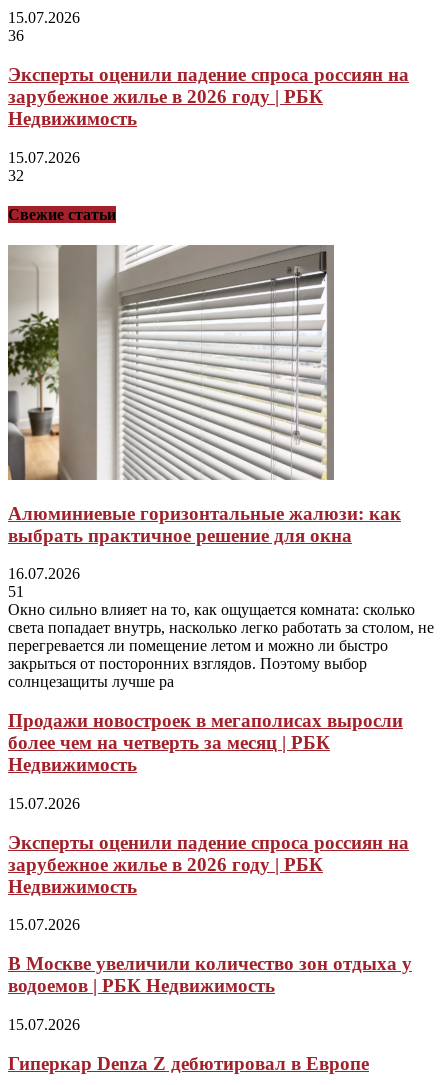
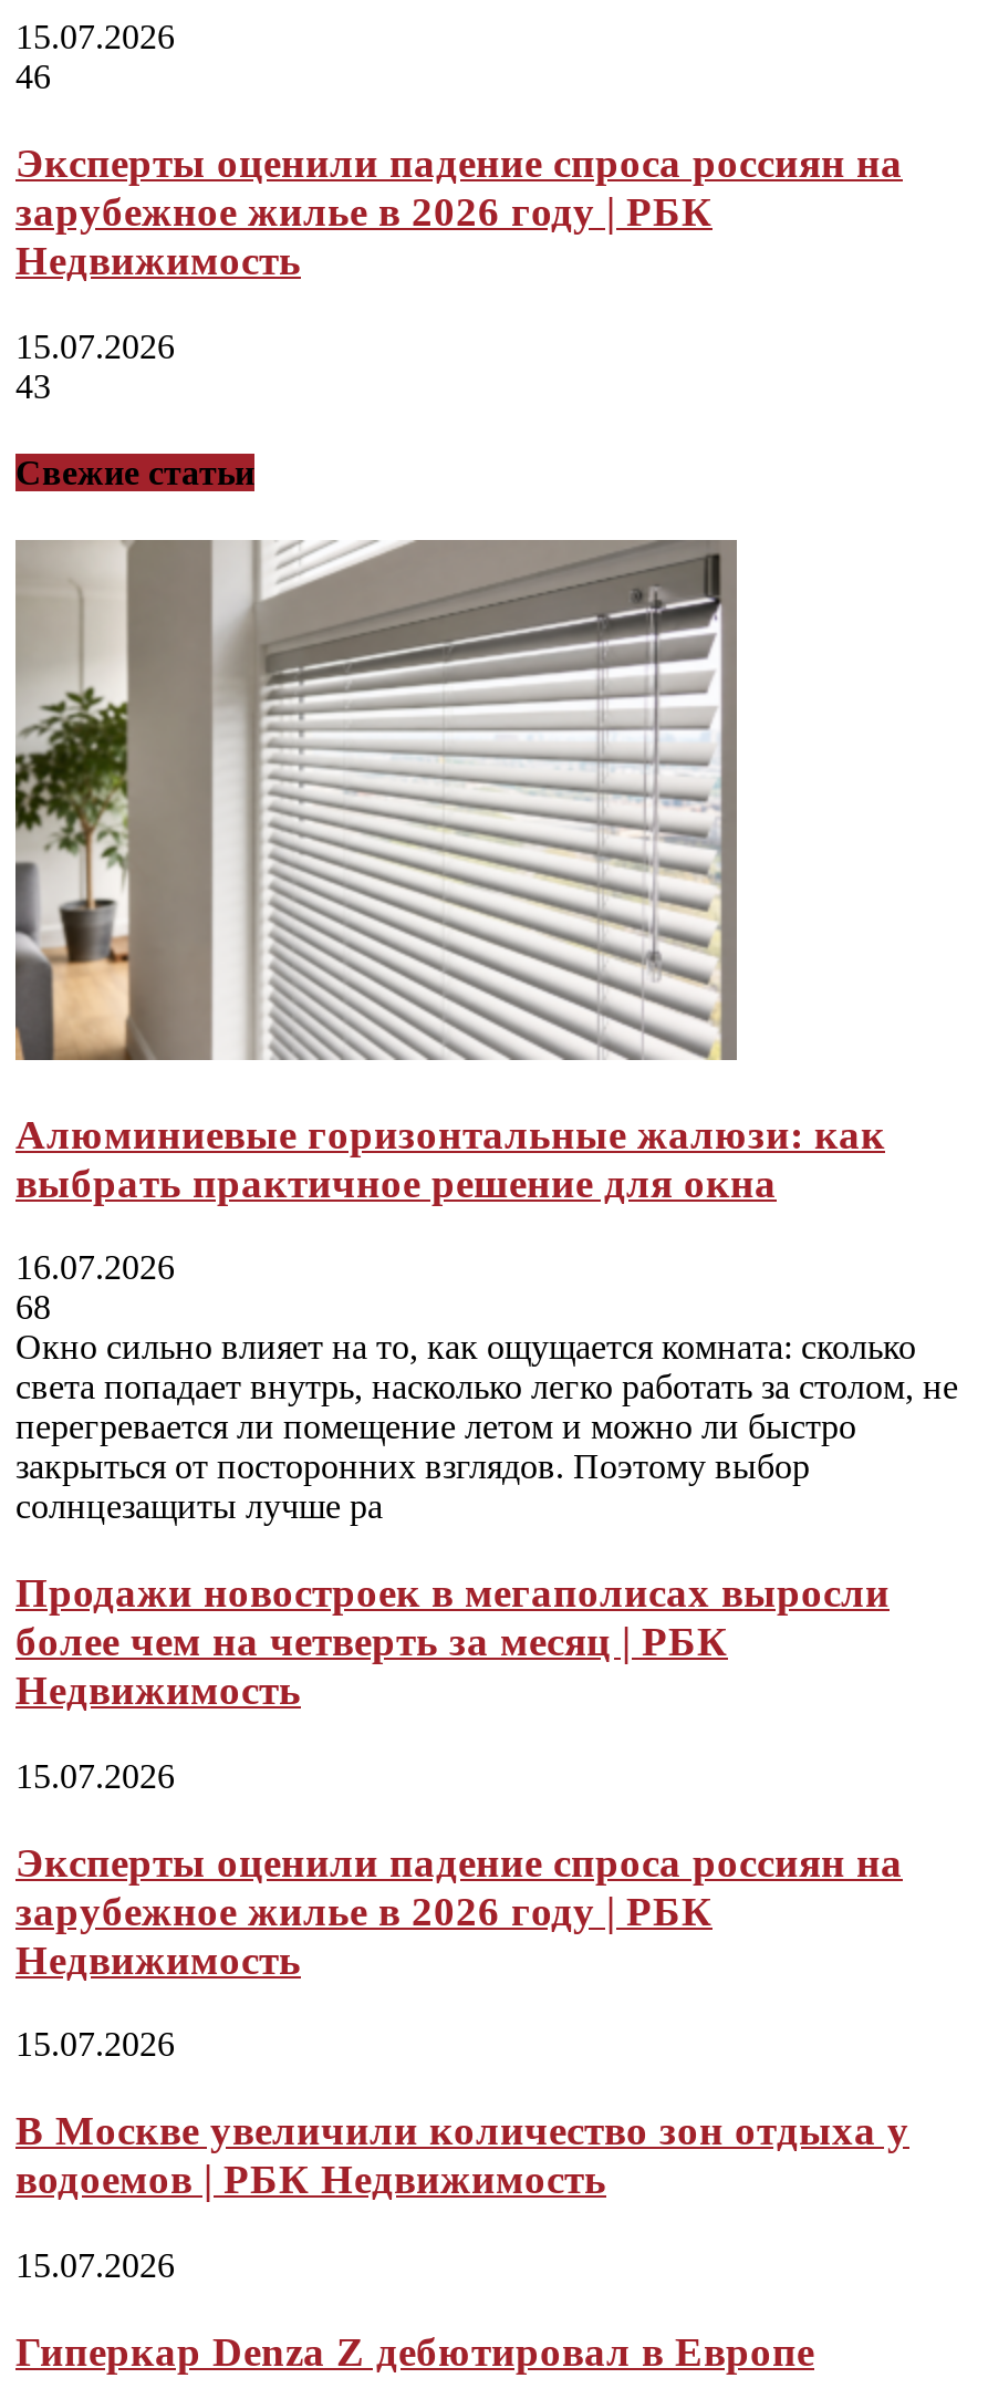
- 36
+ 46

- 32
+ 43

- 51
+ 68
